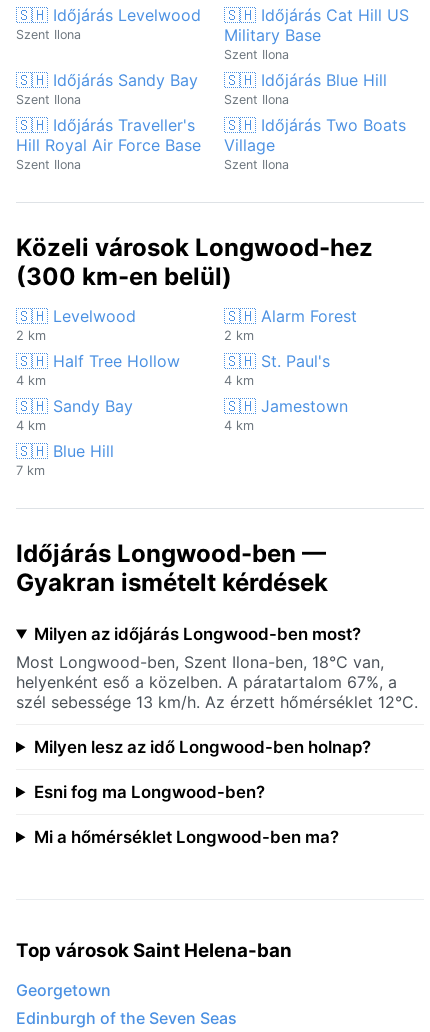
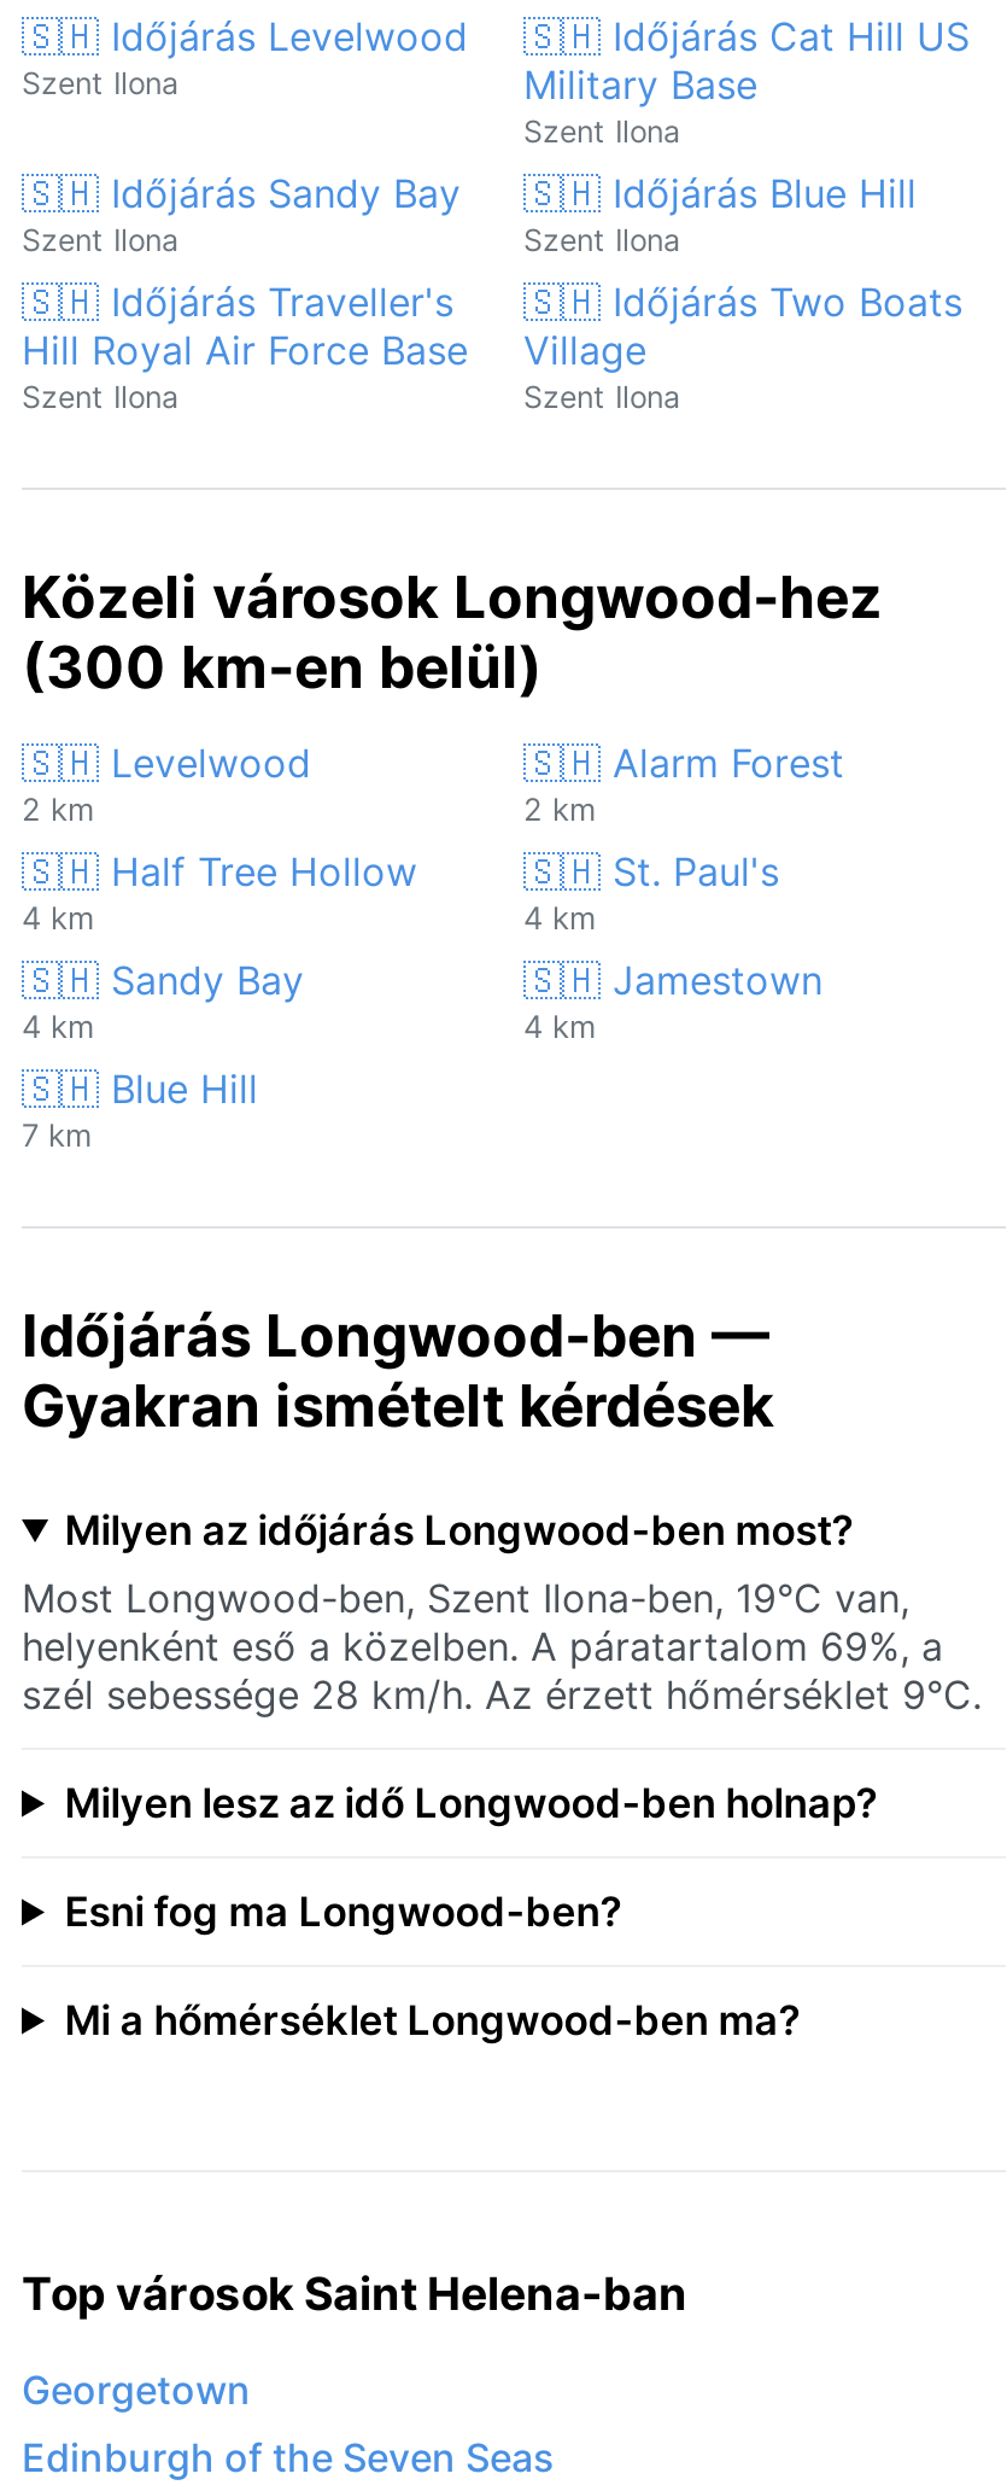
- Most Longwood-ben, Szent Ilona-ben, 18°C van,
+ Most Longwood-ben, Szent Ilona-ben, 19°C van,

- helyenként eső a közelben. A páratartalom 67%, a
+ helyenként eső a közelben. A páratartalom 69%, a

- szél sebessége 13 km/h. Az érzett hőmérséklet 12°C.
+ szél sebessége 28 km/h. Az érzett hőmérséklet 9°C.
